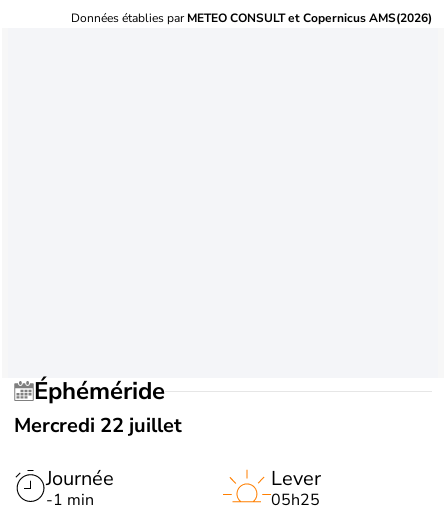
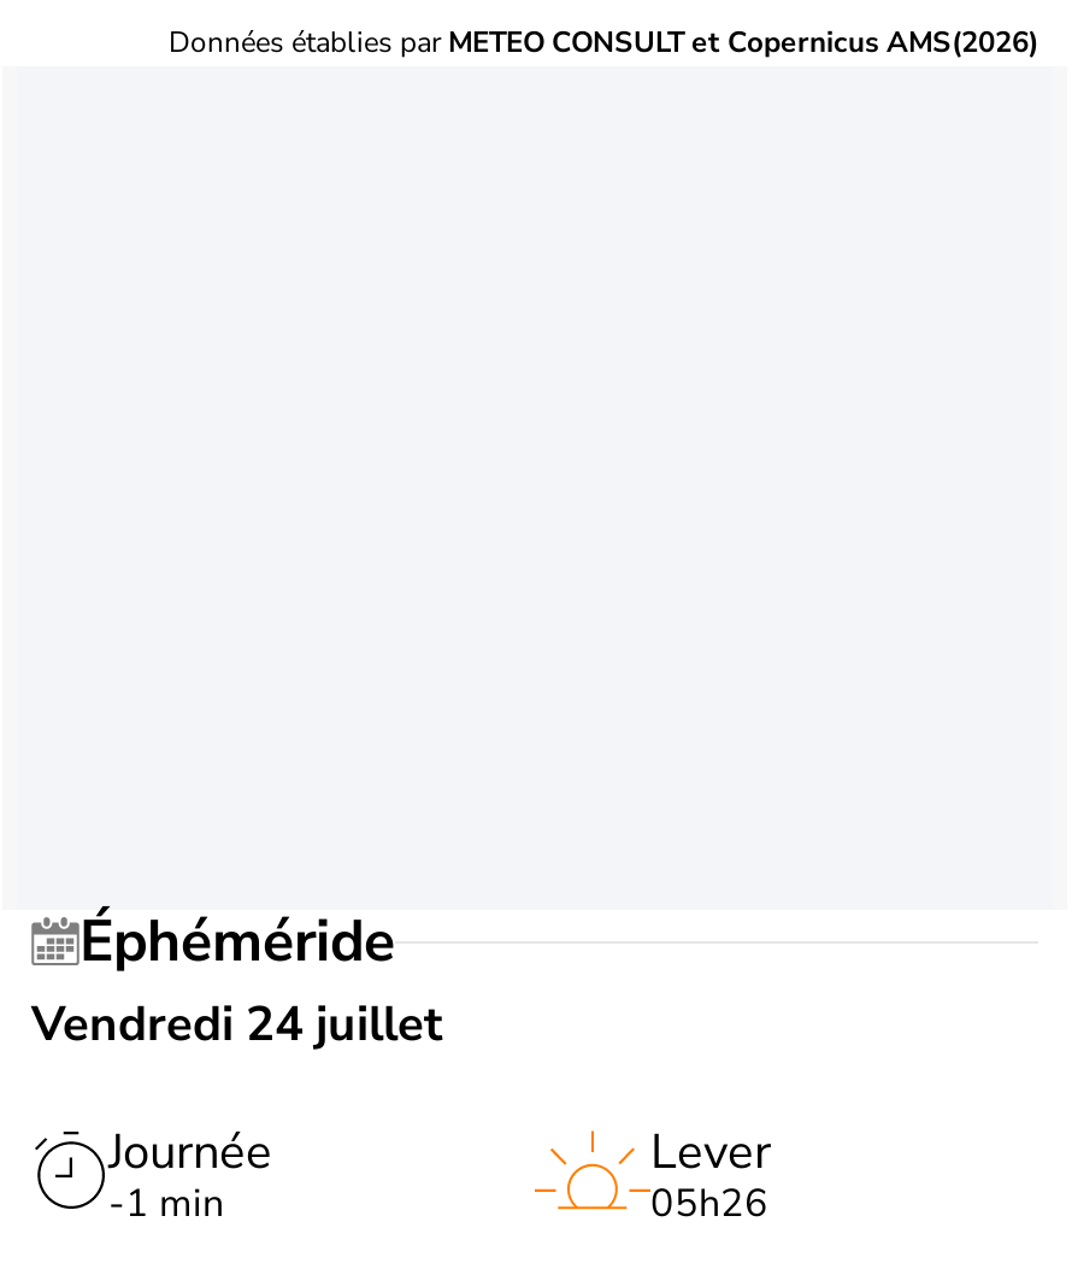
- Mercredi 22 juillet
+ Vendredi 24 juillet

- 05h25
+ 05h26
